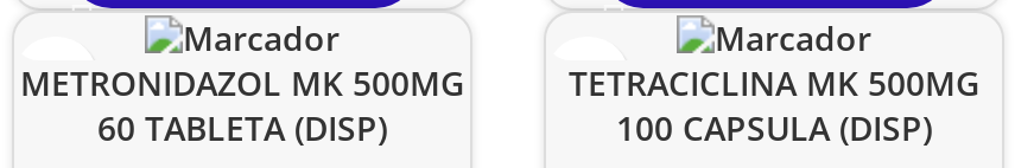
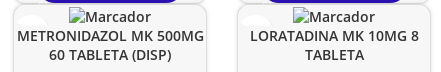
- TETRACICLINA MK 500MG
- 100 CAPSULA (DISP)
+ LORATADINA MK 10MG 8
+ TABLETA
